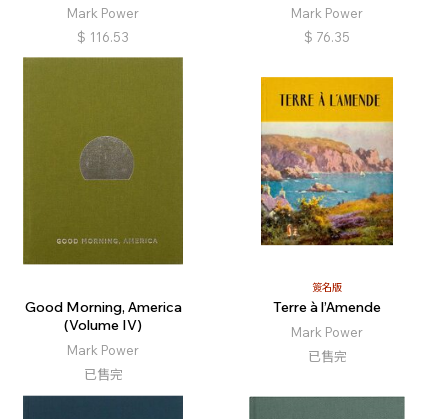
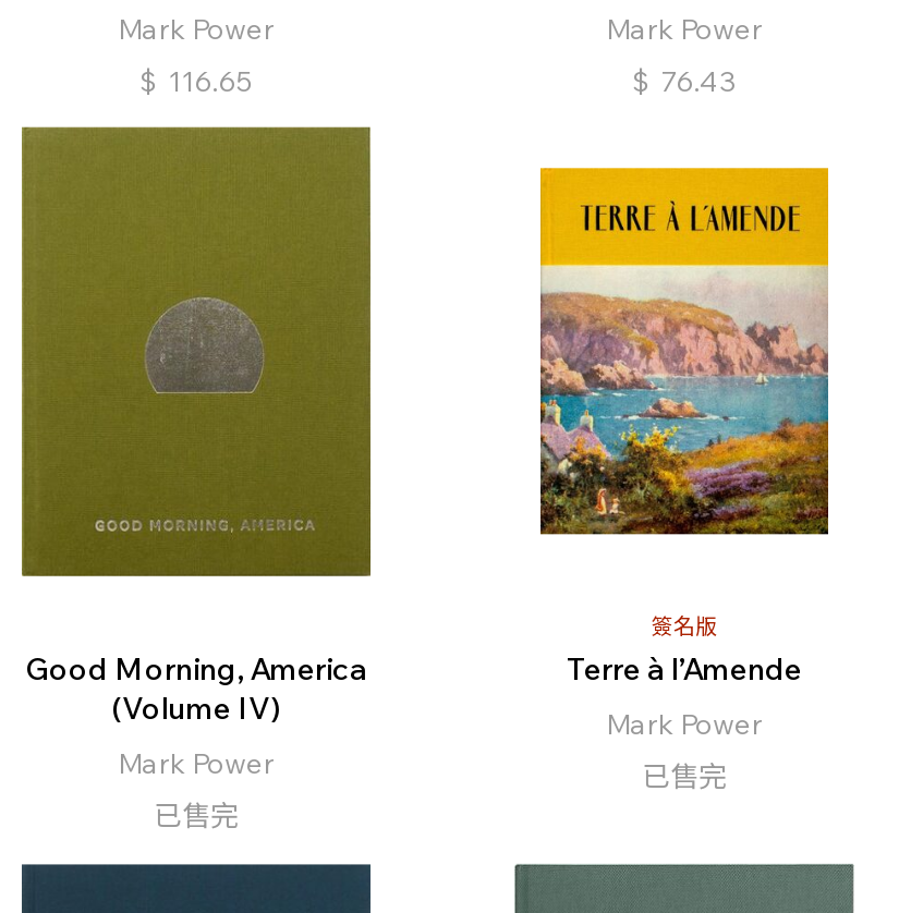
- $ 116.53
+ $ 116.65

- $ 76.35
+ $ 76.43
